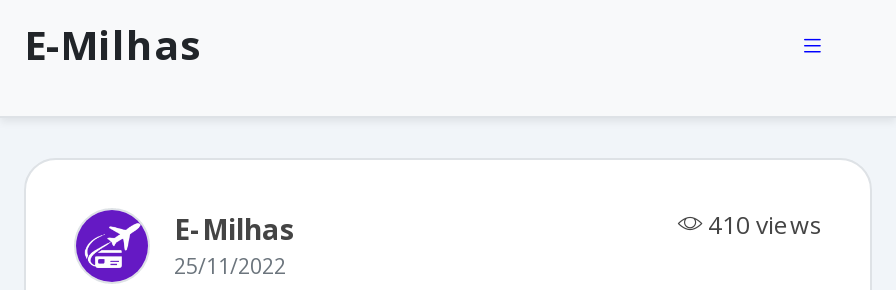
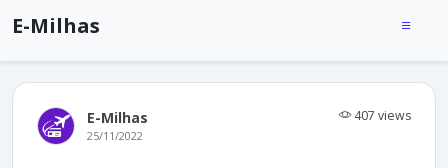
- 410 views
+ 407 views
